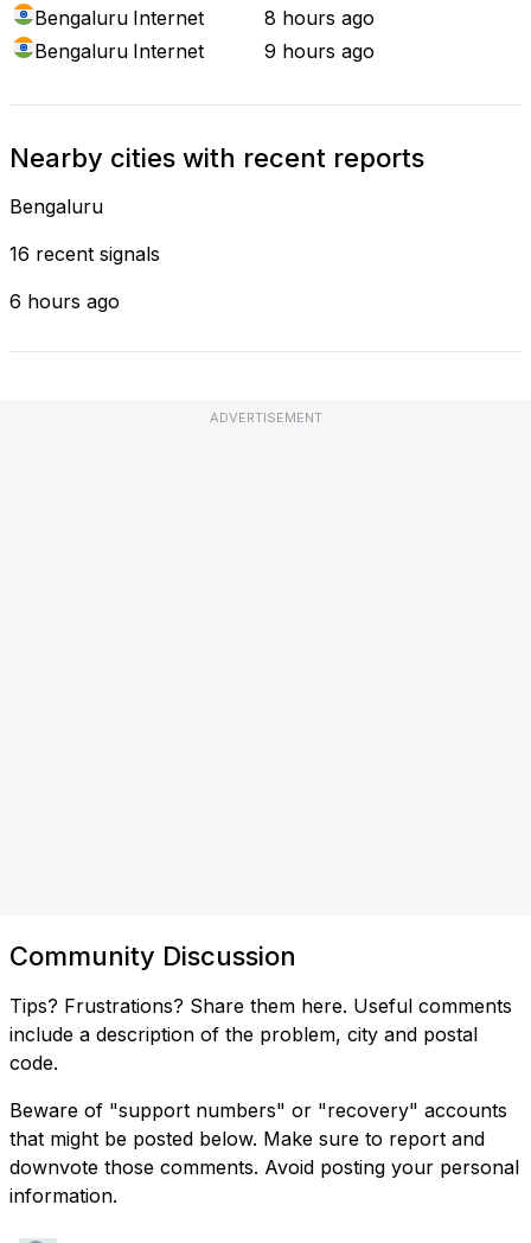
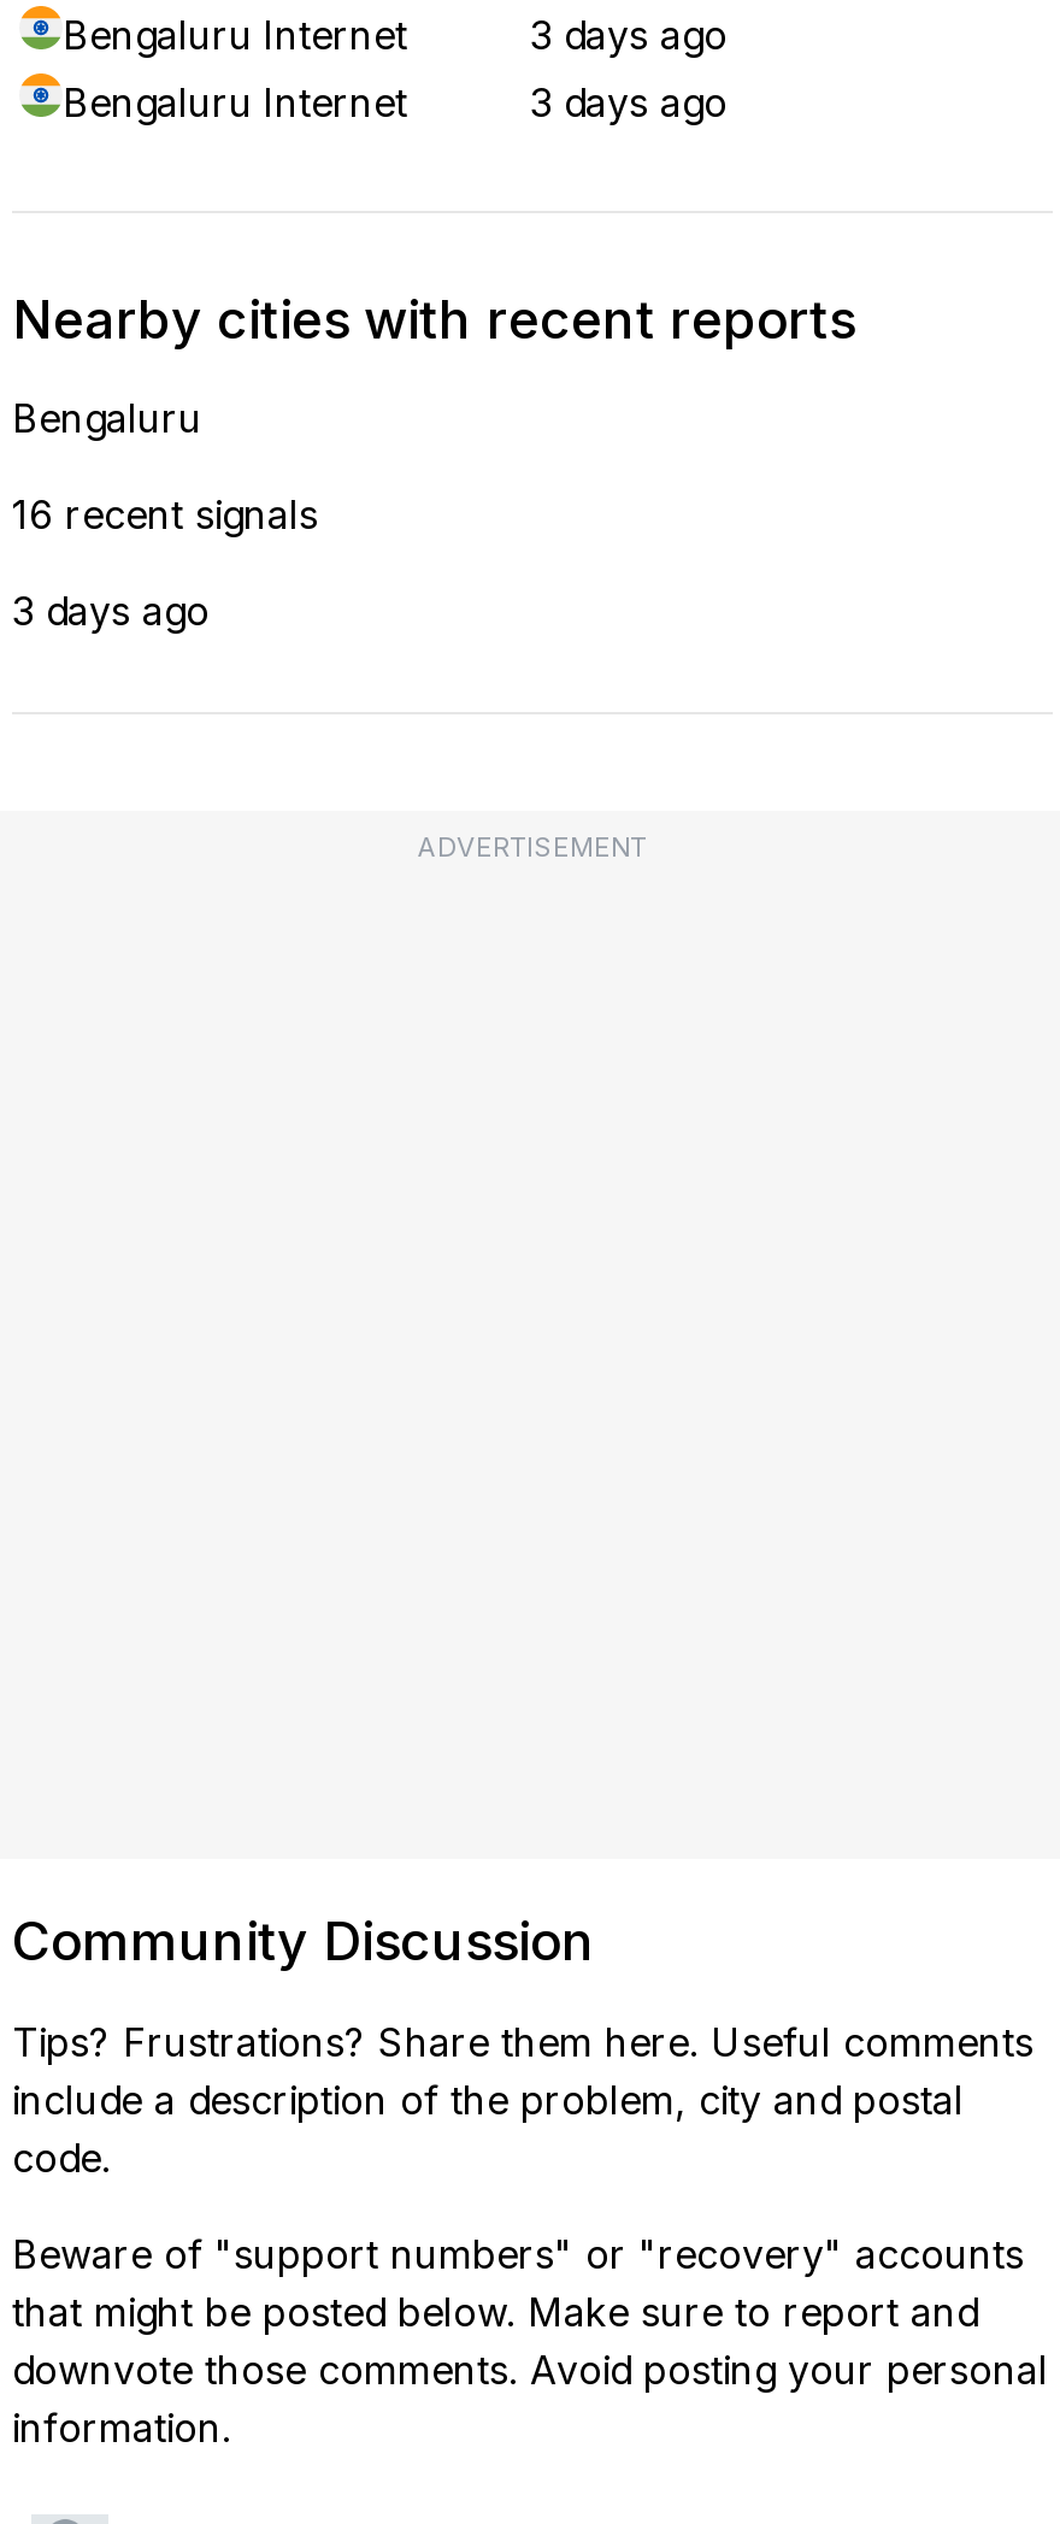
- 8 hours ago
+ 3 days ago

- 9 hours ago
+ 3 days ago

- 6 hours ago
+ 3 days ago
